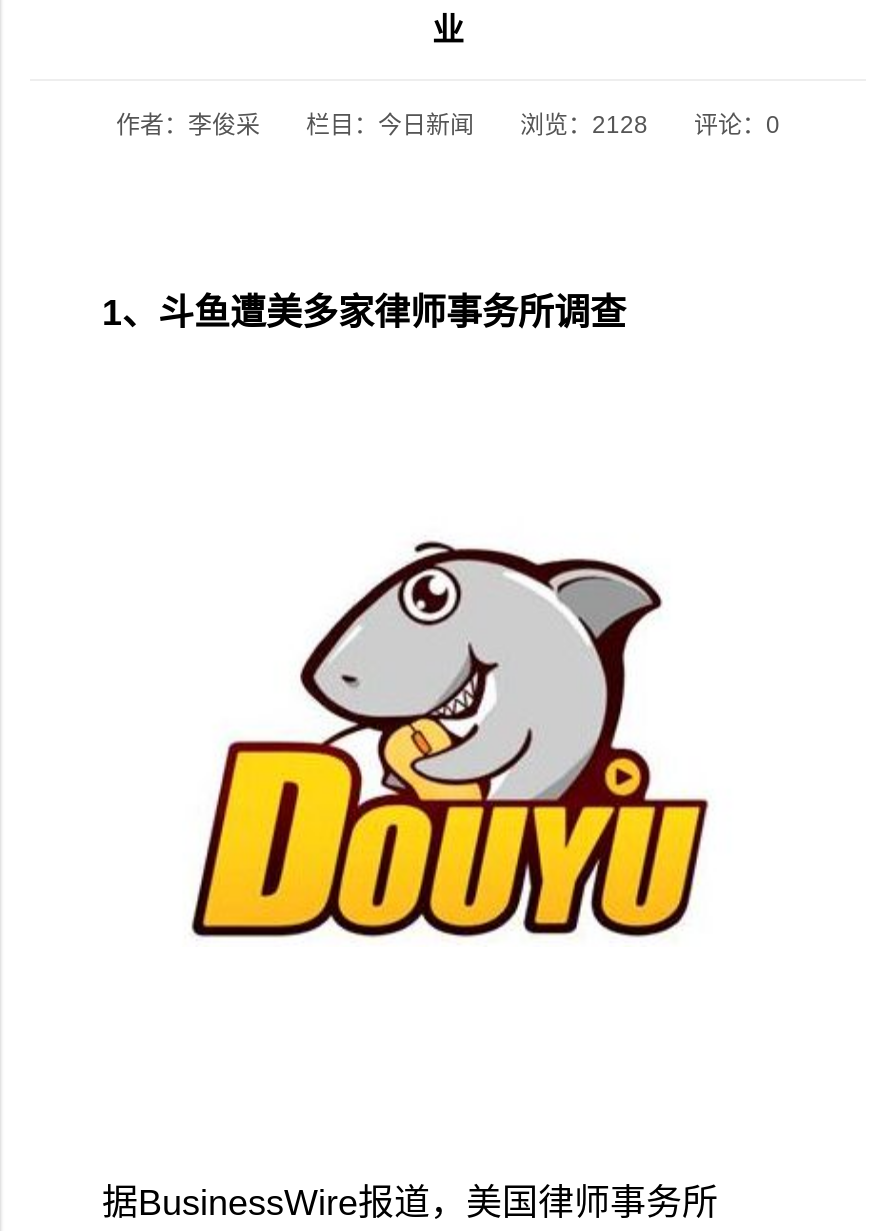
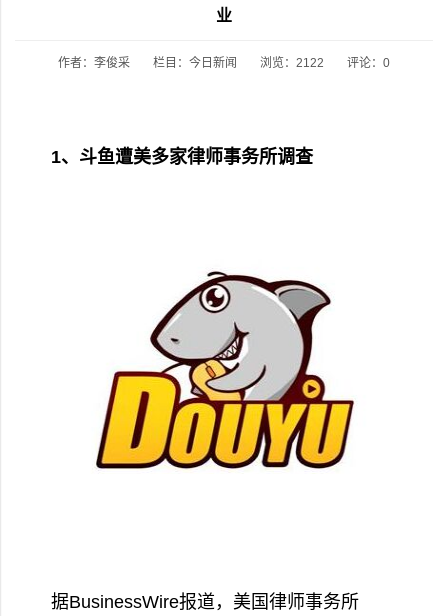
- 作者：李俊采 栏目：今日新闻 浏览：2128 评论：0
+ 作者：李俊采 栏目：今日新闻 浏览：2122 评论：0
